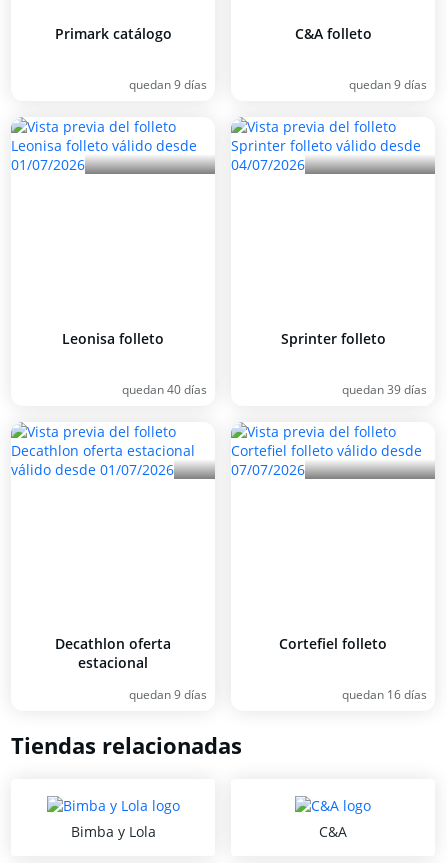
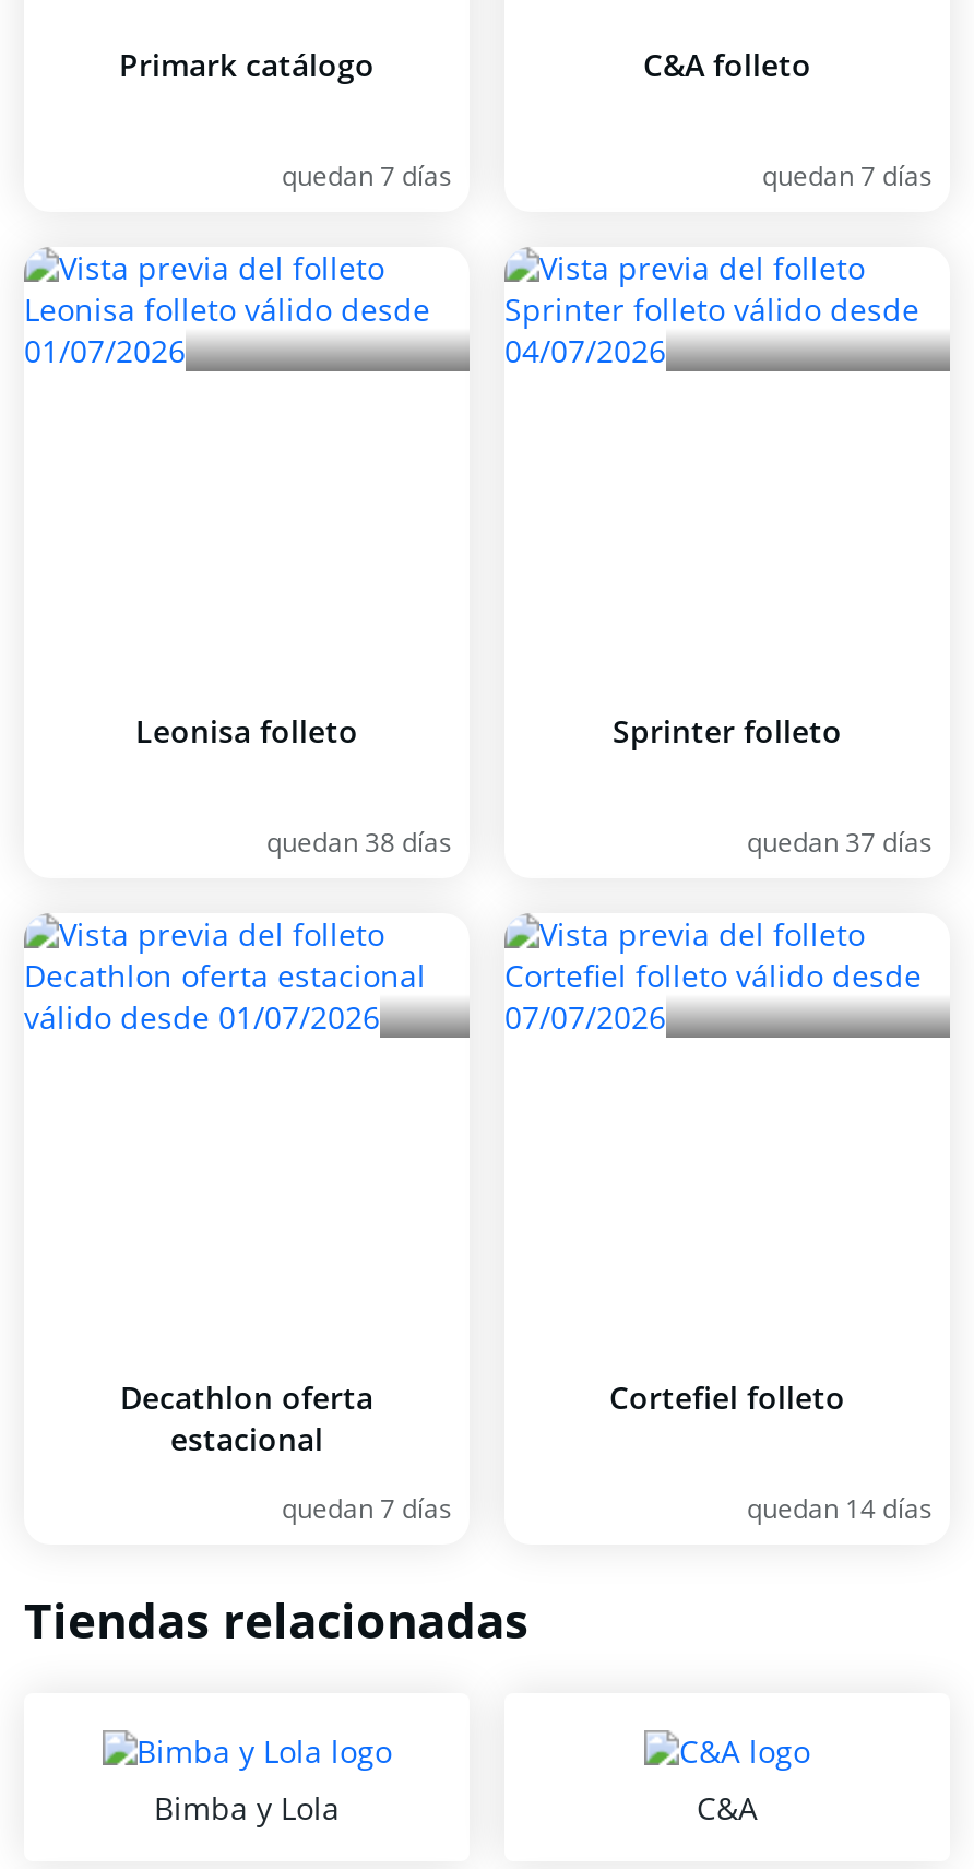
- quedan 9 días
+ quedan 7 días

- quedan 9 días
+ quedan 7 días

- quedan 40 días
+ quedan 38 días

- quedan 39 días
+ quedan 37 días

- quedan 9 días
+ quedan 7 días

- quedan 16 días
+ quedan 14 días
